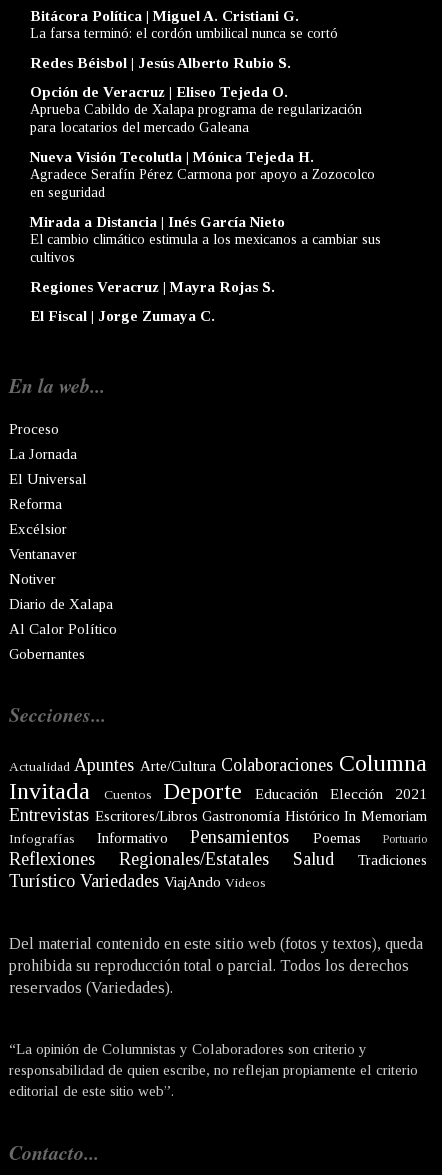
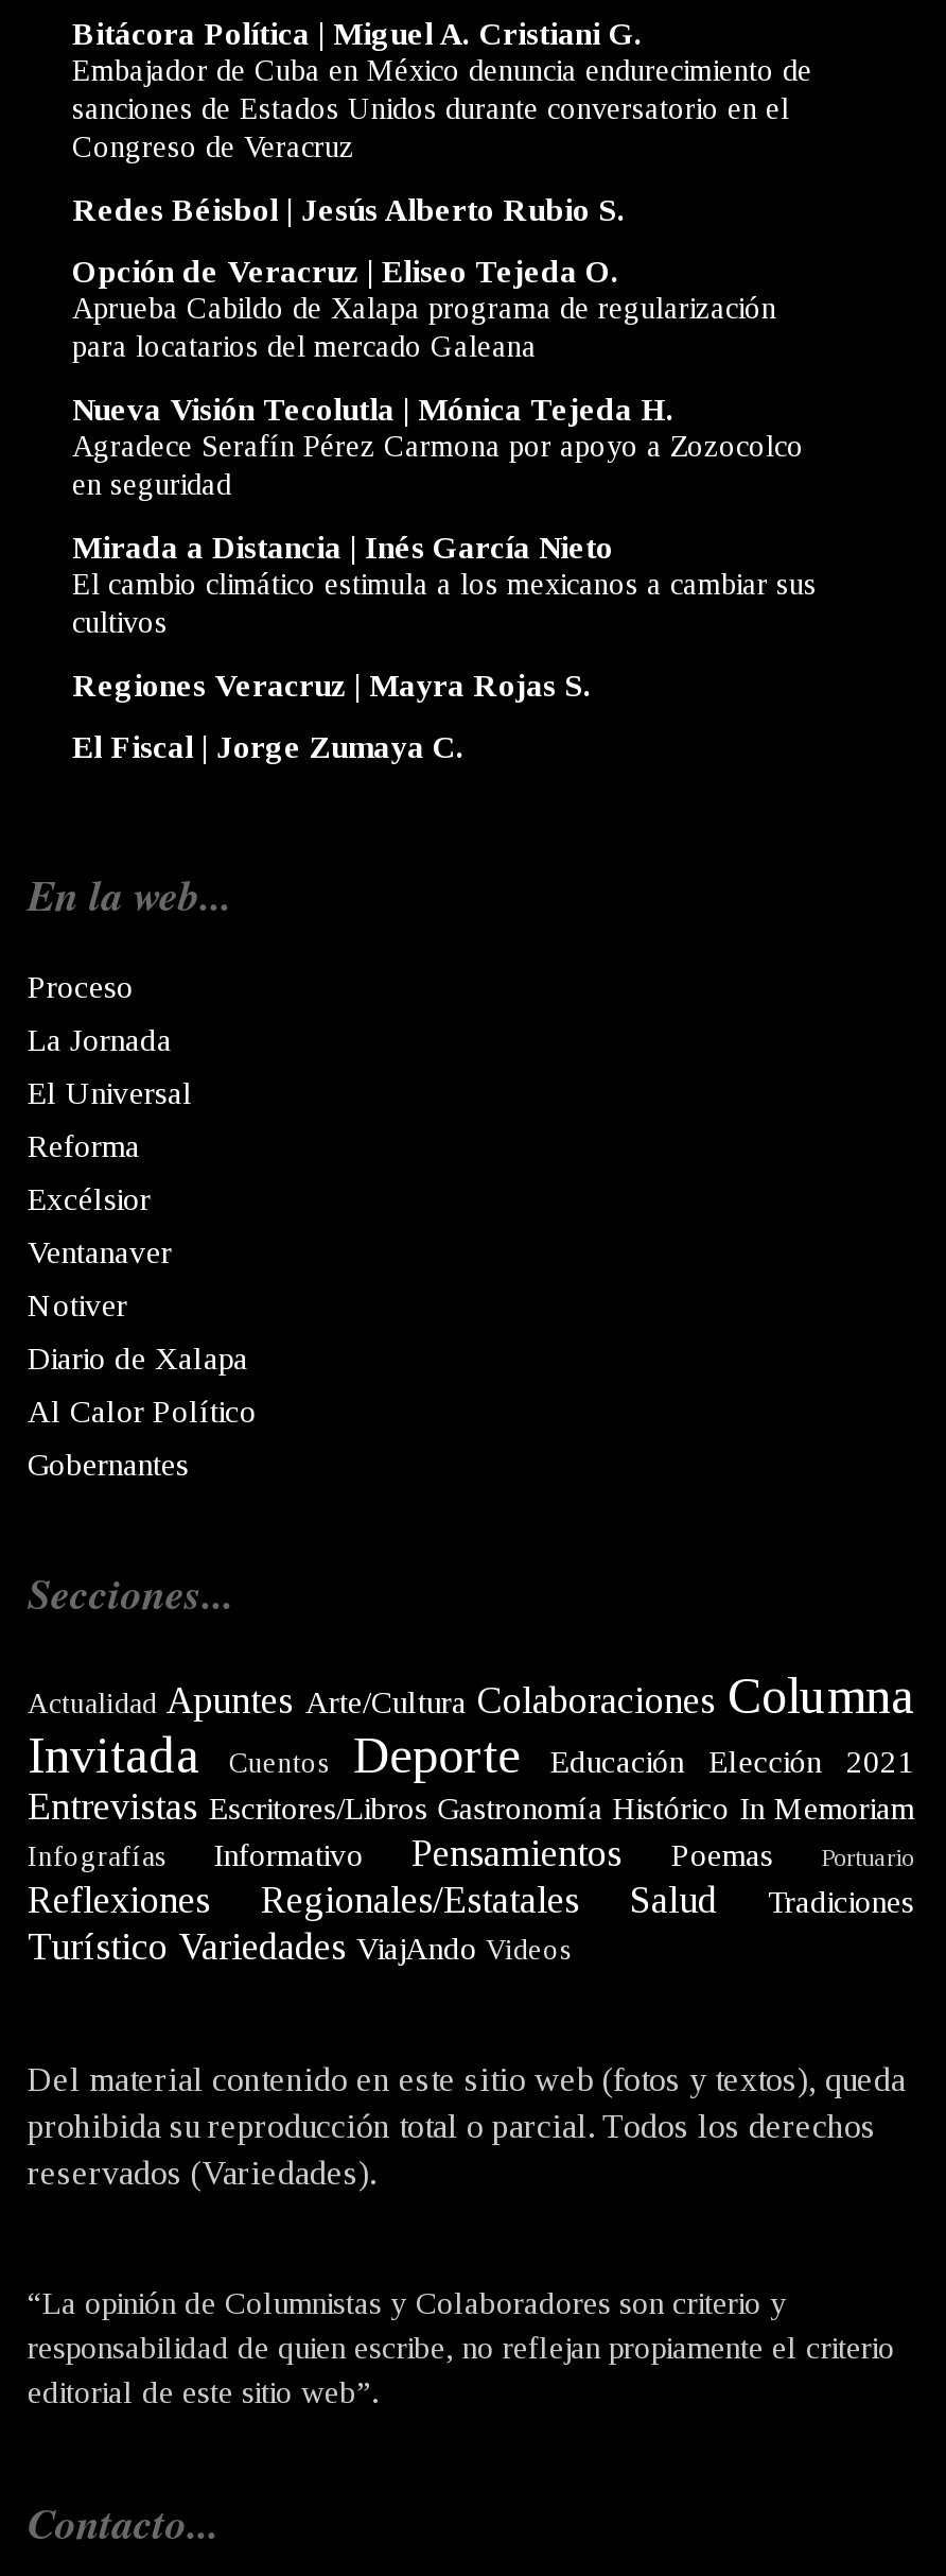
- La farsa terminó: el cordón umbilical nunca se cortó
+ Embajador de Cuba en México denuncia endurecimiento de
+ sanciones de Estados Unidos durante conversatorio en el
+ Congreso de Veracruz
